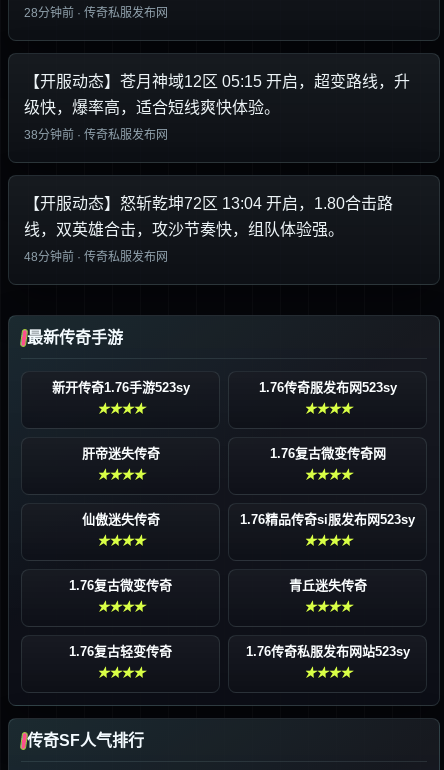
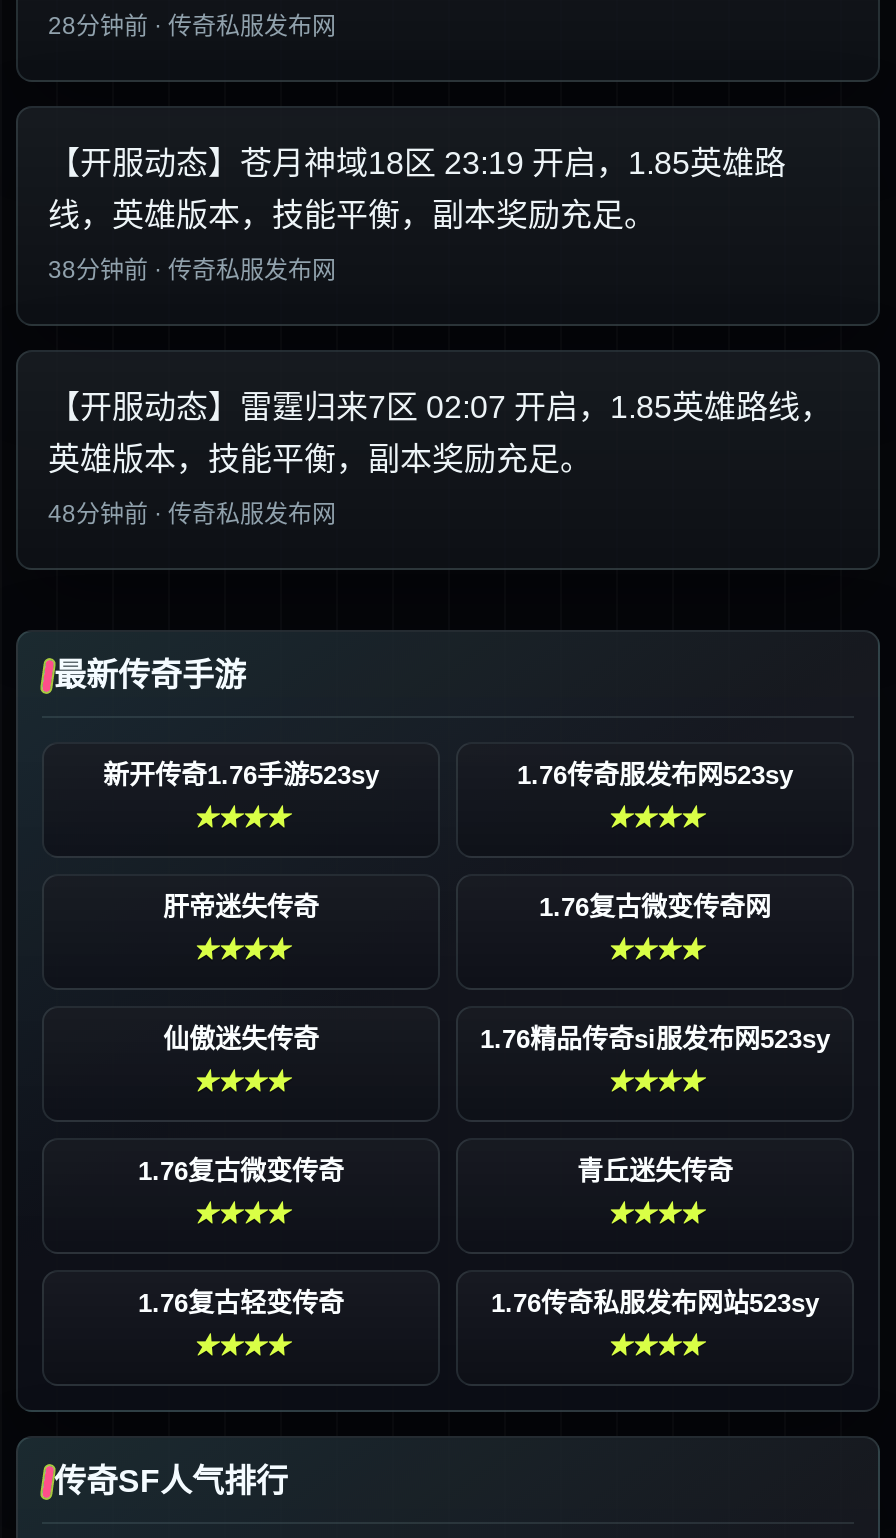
- 【开服动态】苍月神域12区 05:15 开启，超变路线，升
+ 【开服动态】苍月神域18区 23:19 开启，1.85英雄路

- 级快，爆率高，适合短线爽快体验。
+ 线，英雄版本，技能平衡，副本奖励充足。

- 【开服动态】怒斩乾坤72区 13:04 开启，1.80合击路
+ 【开服动态】雷霆归来7区 02:07 开启，1.85英雄路线，

- 线，双英雄合击，攻沙节奏快，组队体验强。
+ 英雄版本，技能平衡，副本奖励充足。
